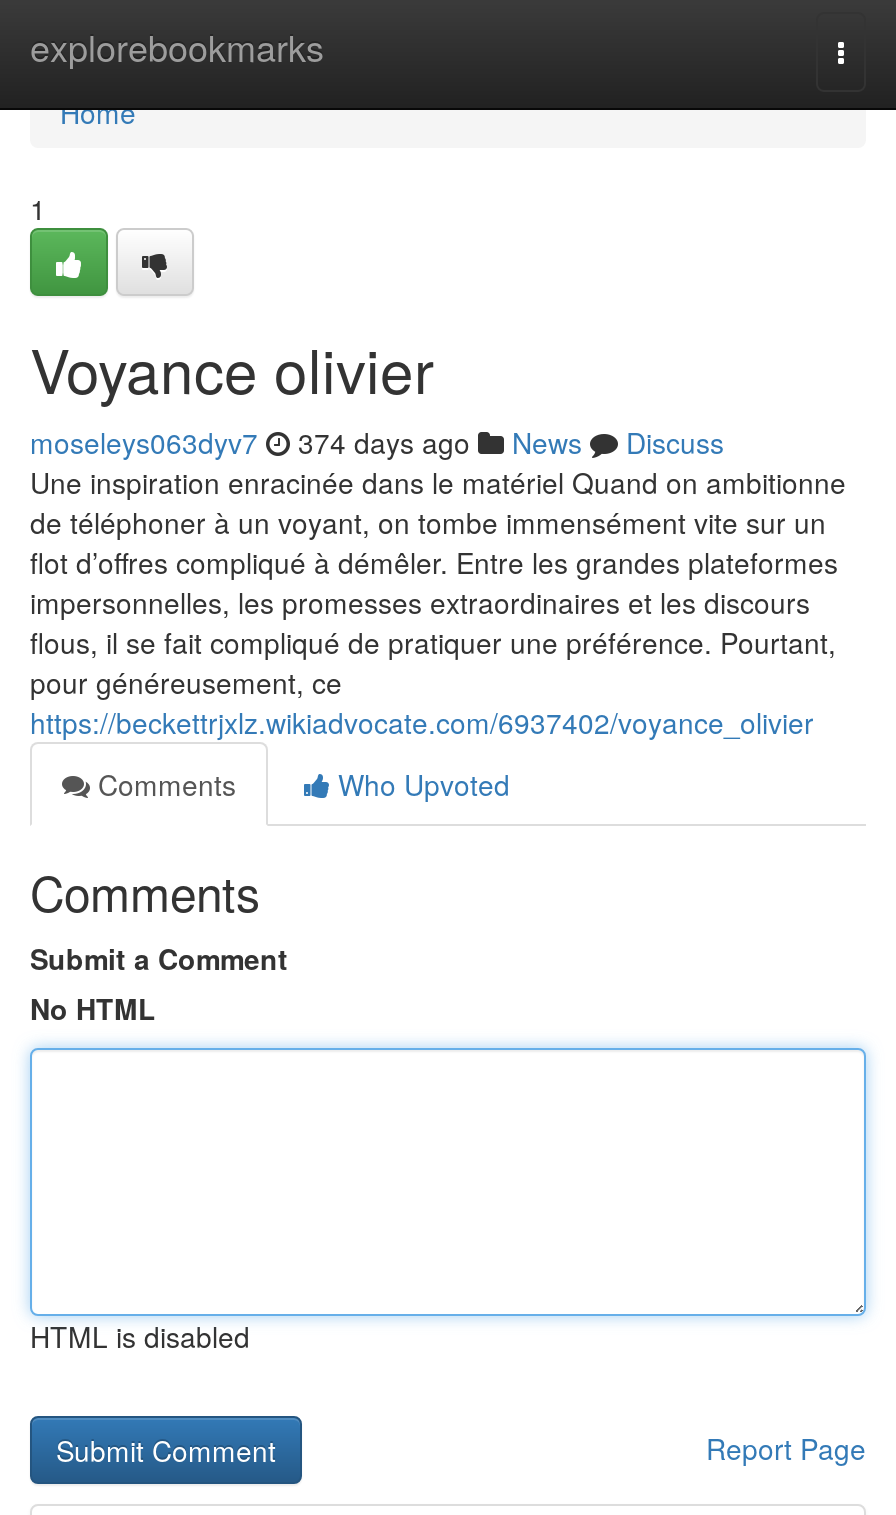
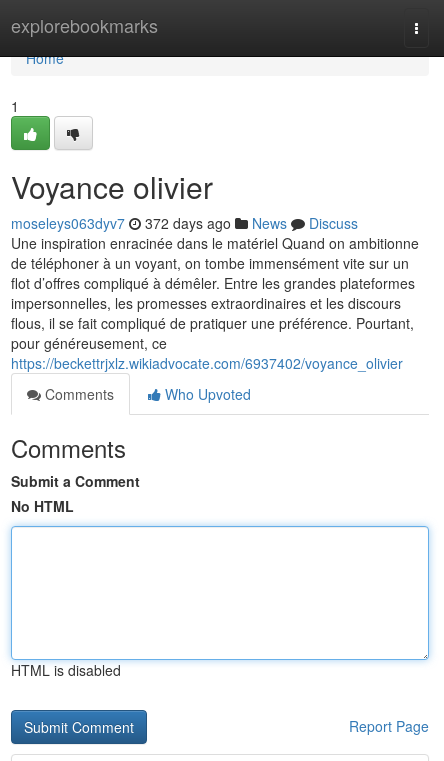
- moseleys063dyv7 374 days ago News Discuss
+ moseleys063dyv7 372 days ago News Discuss
